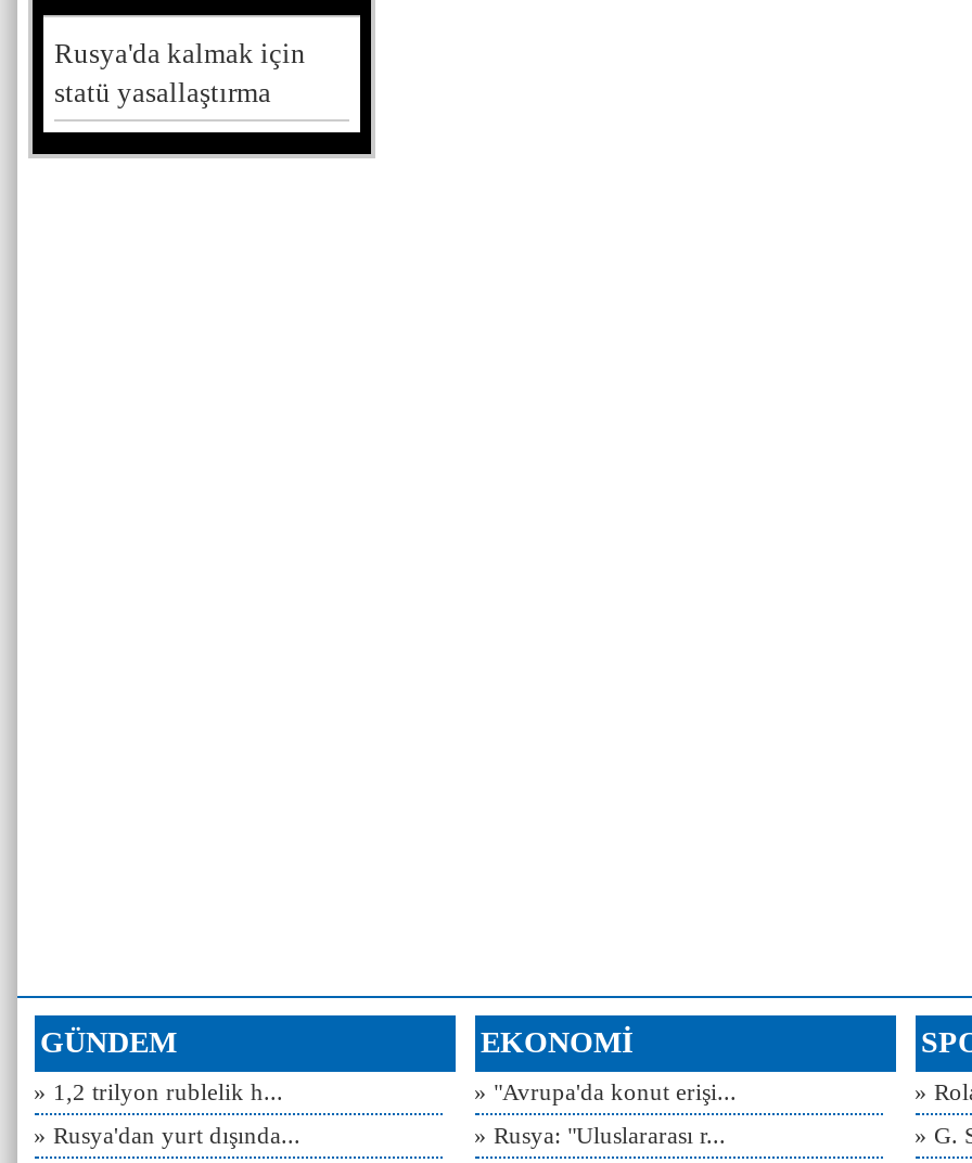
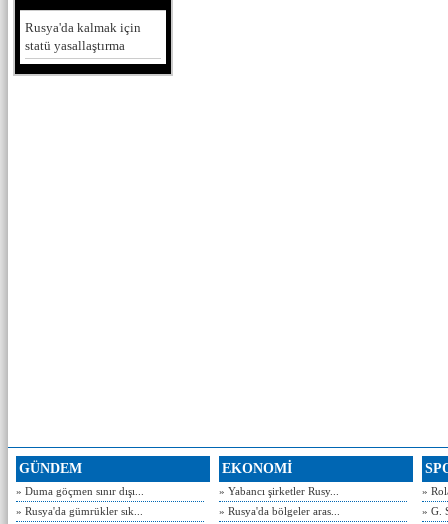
- » 1,2 trilyon rublelik h...
+ » Duma göçmen sınır dışı...

- » "Avrupa'da konut erişi...
+ » Yabancı şirketler Rusy...

- » Rusya'dan yurt dışında...
+ » Rusya'da gümrükler sık...

- » Rusya: "Uluslararası r...
+ » Rusya'da bölgeler aras...
